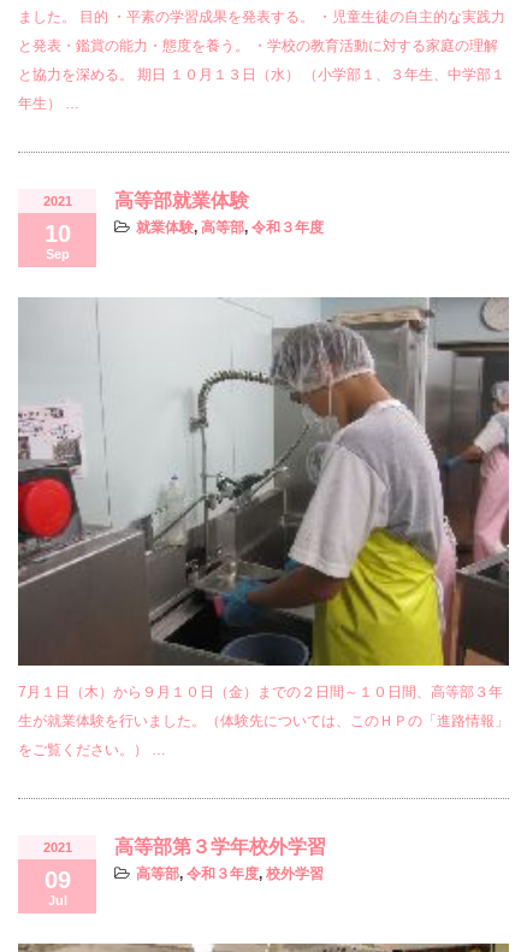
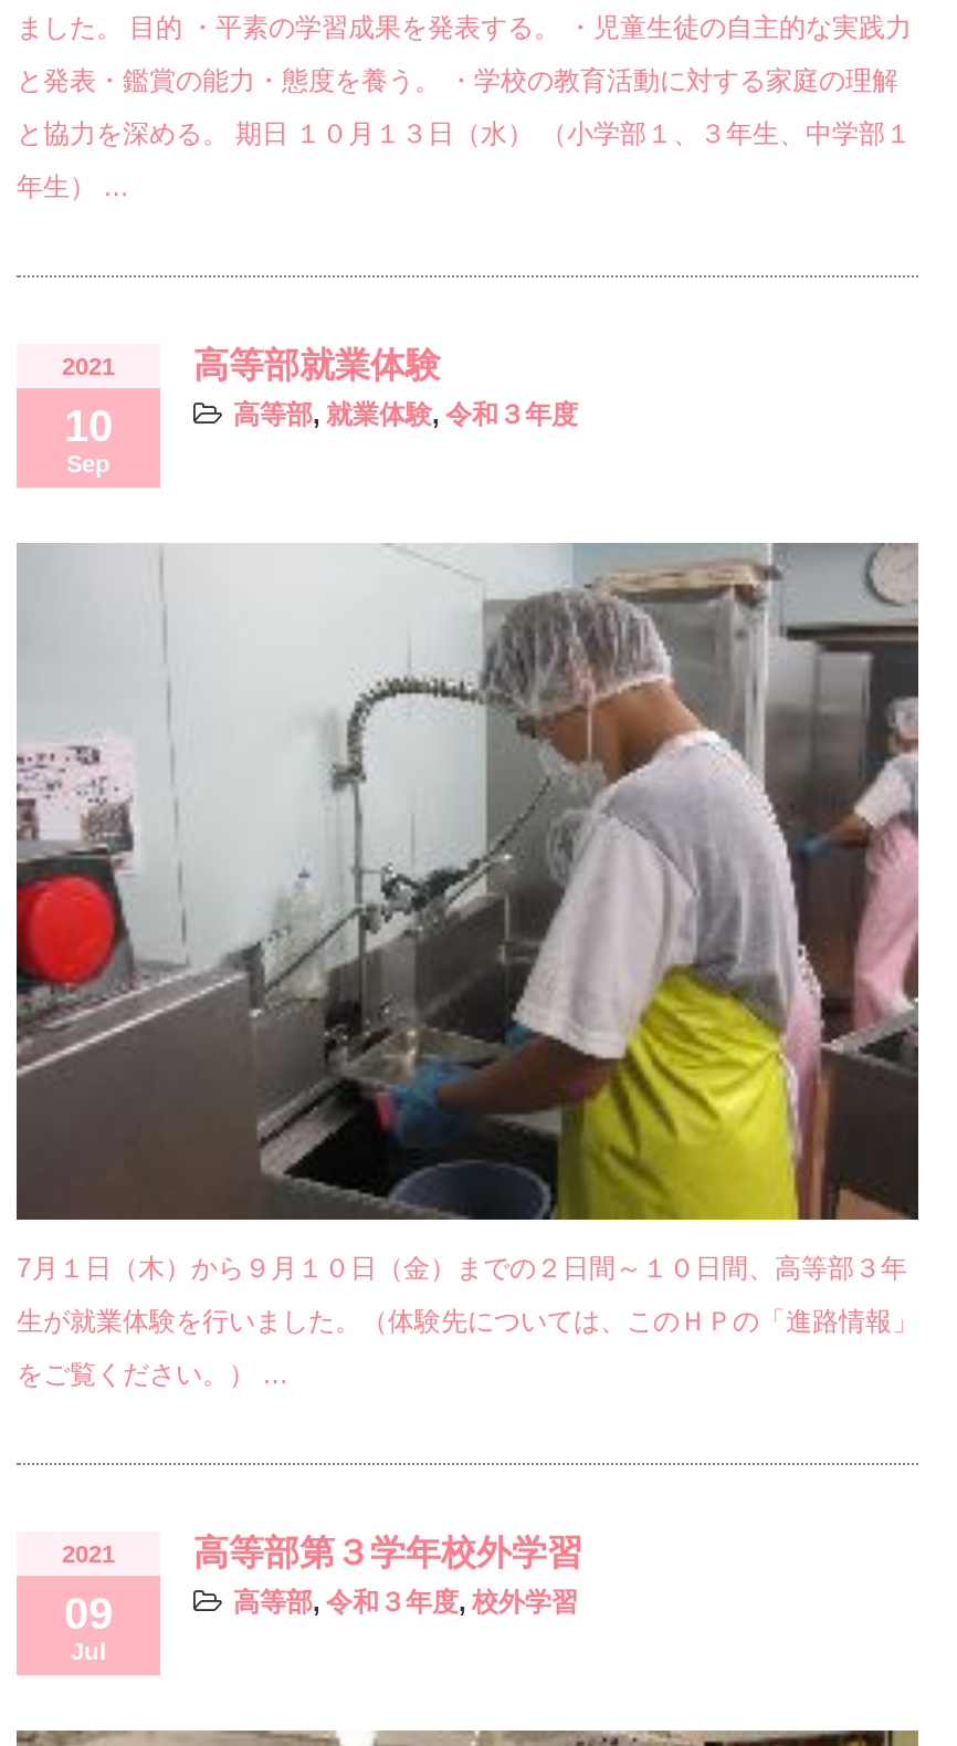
- 就業体験,高等部,令和３年度
+ 高等部,就業体験,令和３年度
